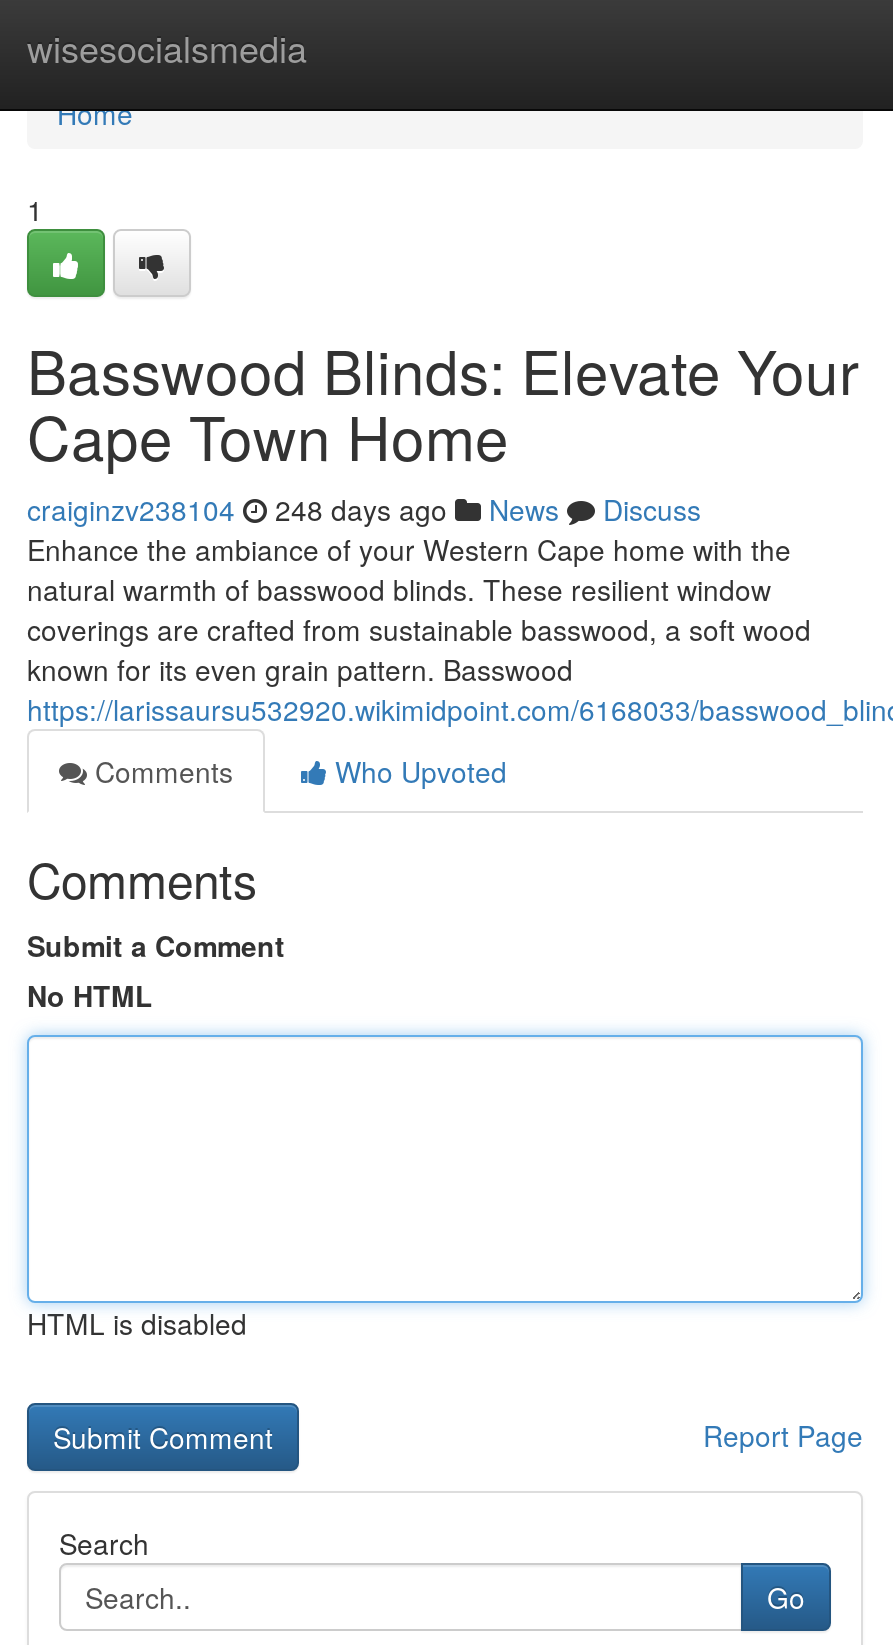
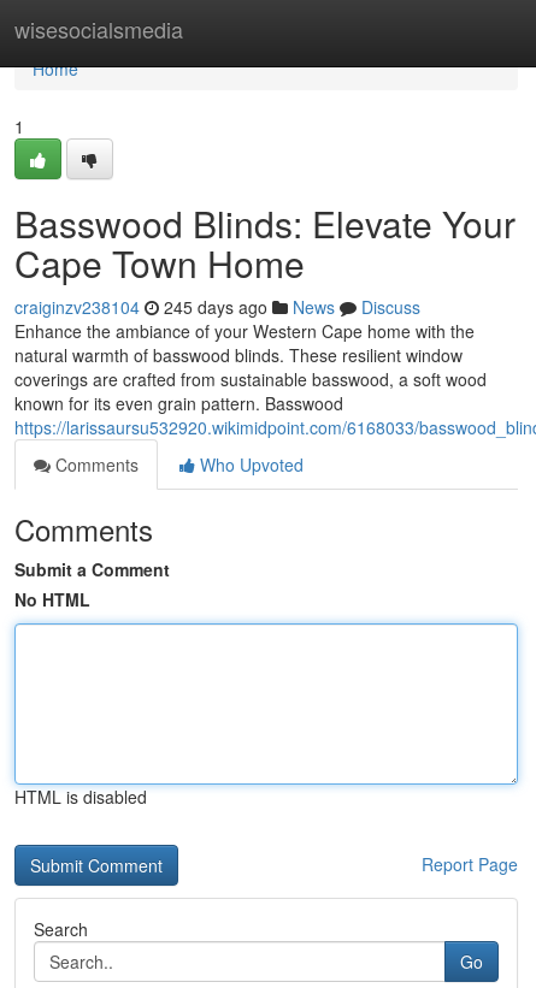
- craiginzv238104 248 days ago News Discuss
+ craiginzv238104 245 days ago News Discuss
